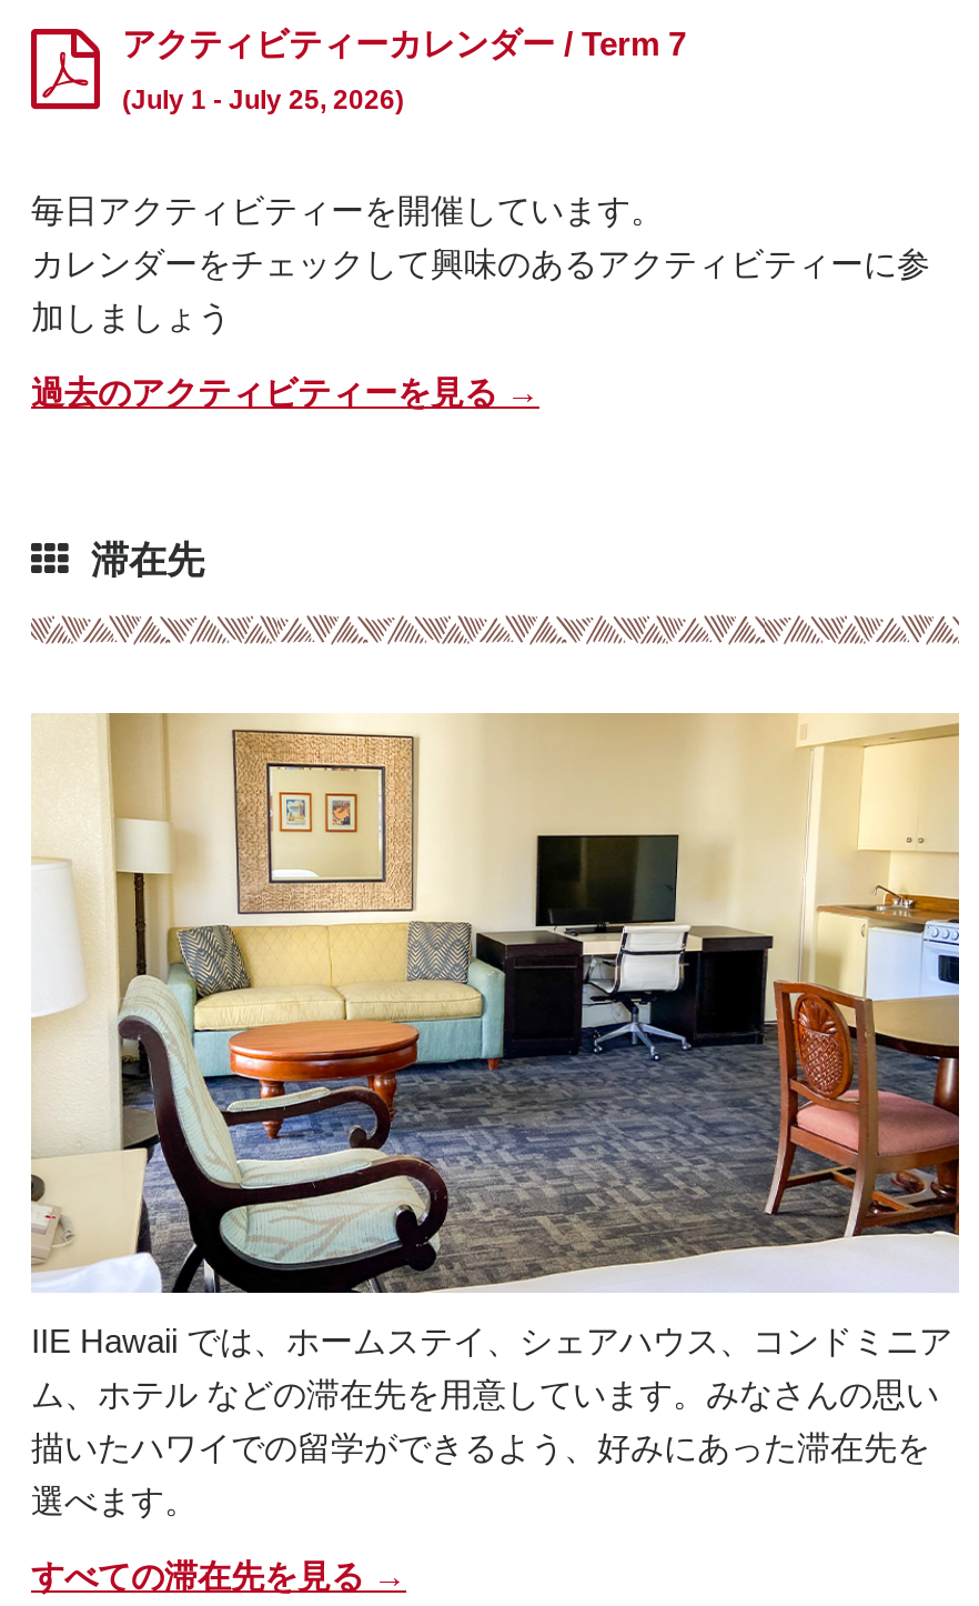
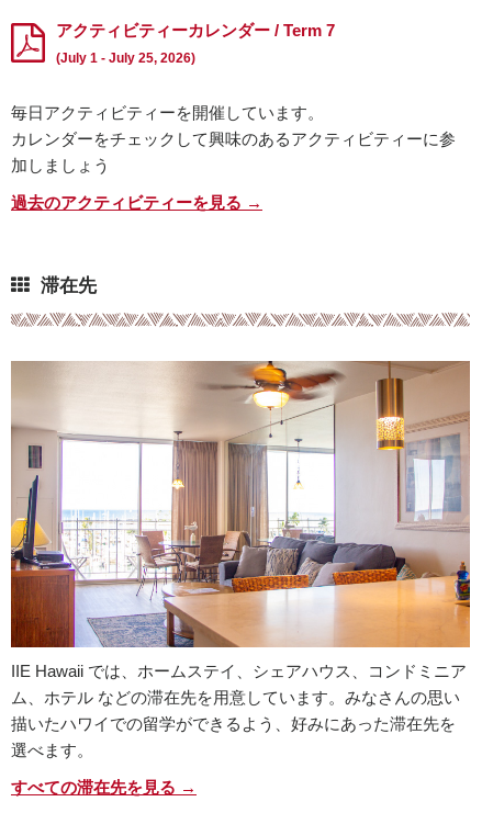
- [image]
+ [image]
